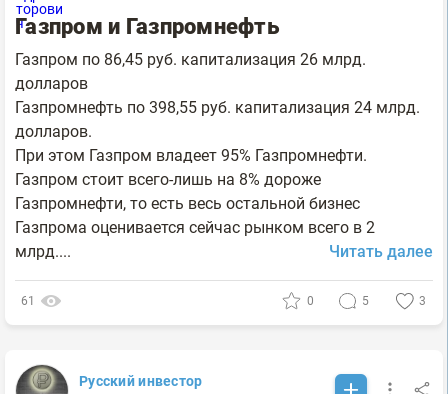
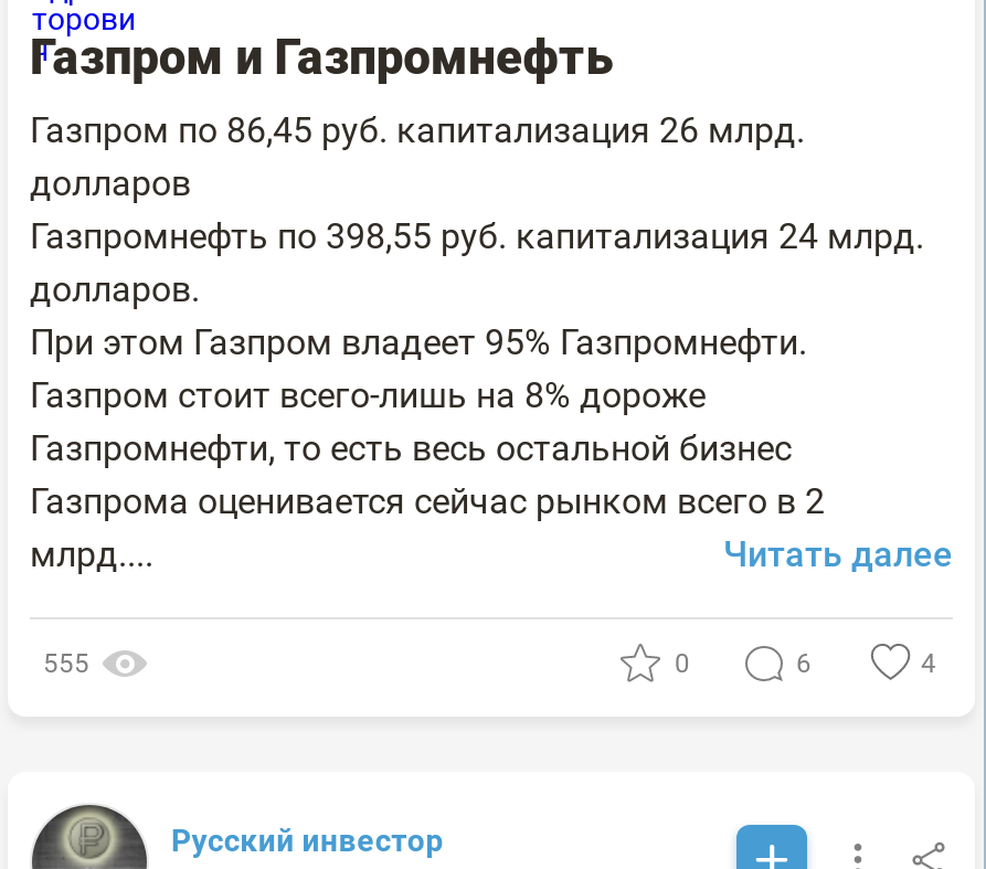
- 61
+ 555

- 5
+ 6

- 3
+ 4
